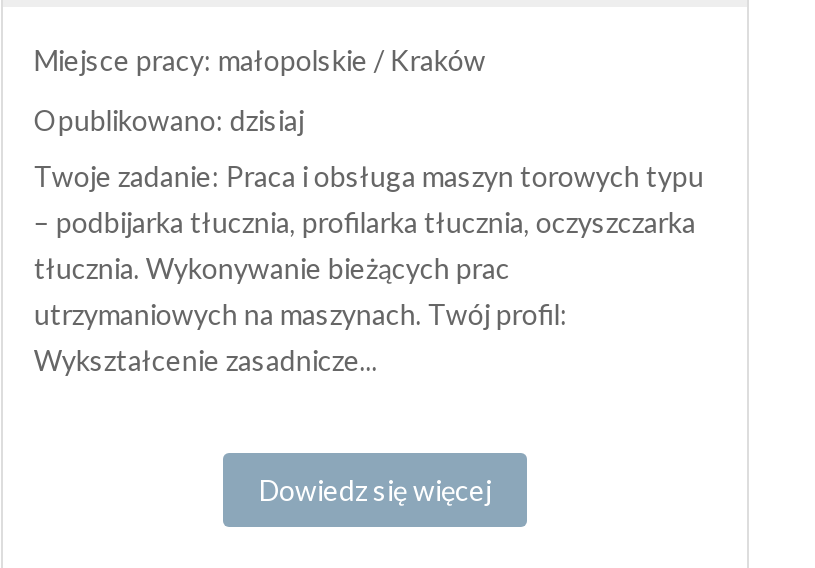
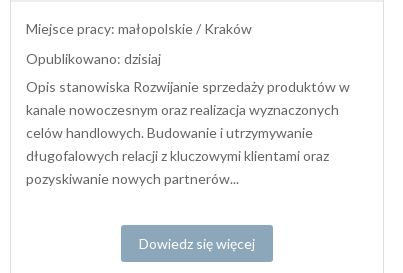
- Twoje zadanie: Praca i obsługa maszyn torowych typu
- – podbijarka tłucznia, profilarka tłucznia, oczyszczarka
- tłucznia. Wykonywanie bieżących prac
- utrzymaniowych na maszynach. Twój profil:
- Wykształcenie zasadnicze...
+ Opis stanowiska Rozwijanie sprzedaży produktów w
+ kanale nowoczesnym oraz realizacja wyznaczonych
+ celów handlowych. Budowanie i utrzymywanie
+ długofalowych relacji z kluczowymi klientami oraz
+ pozyskiwanie nowych partnerów...
